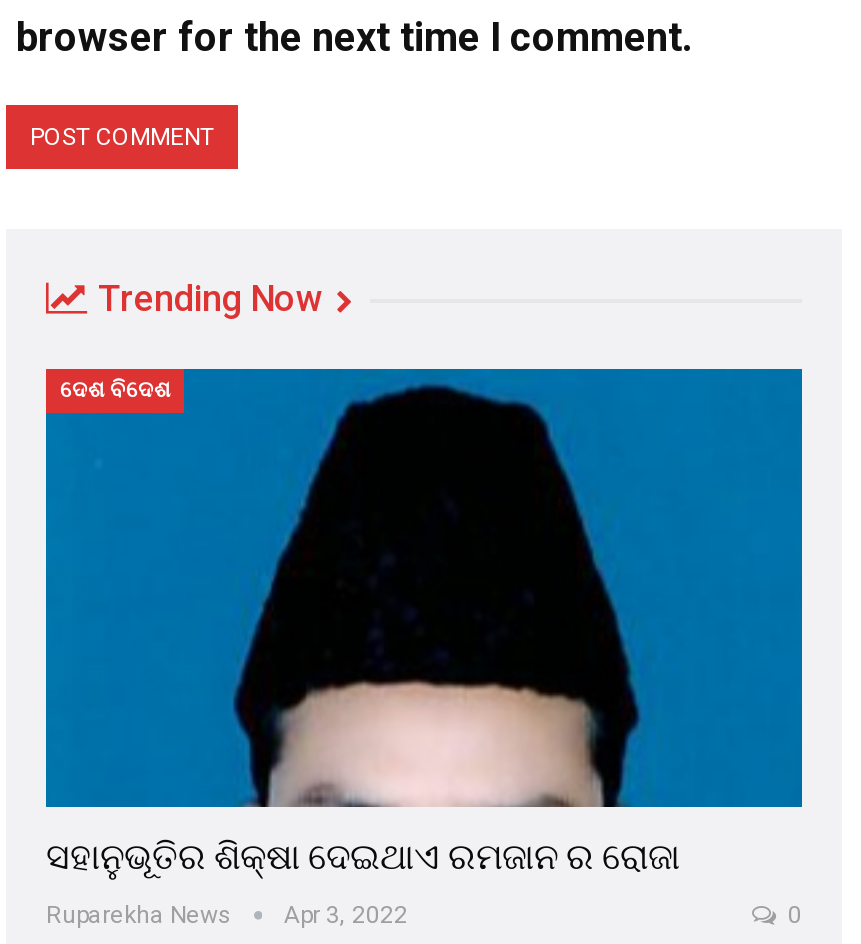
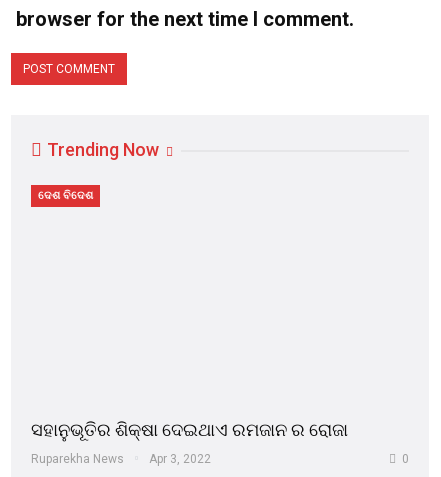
- [image]
